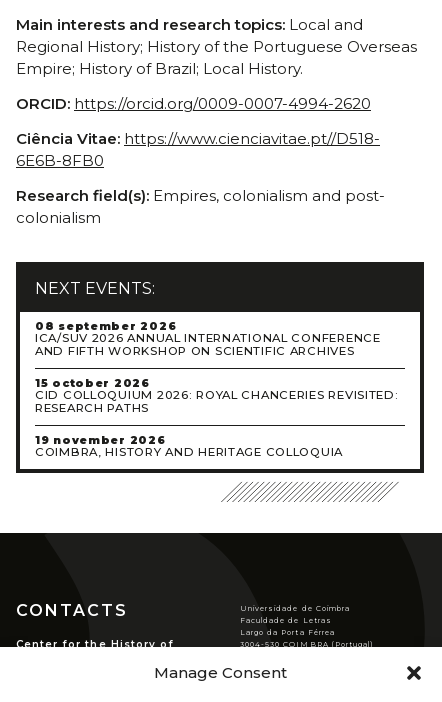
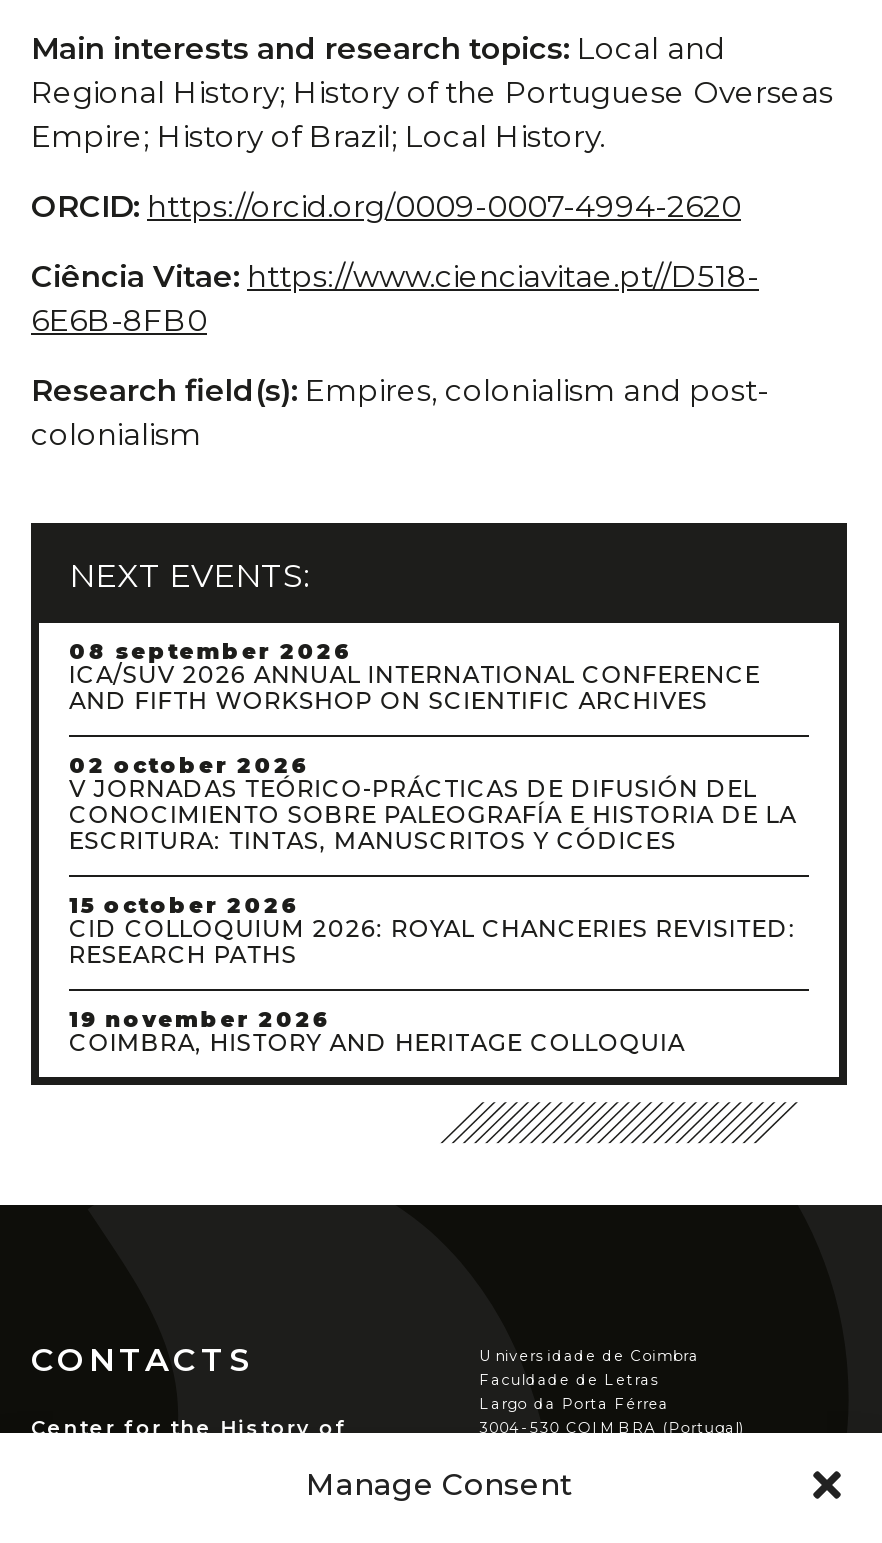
+ 02 october 2026
+ V JORNADAS TEÓRICO-PRÁCTICAS DE DIFUSIÓN DEL
+ CONOCIMIENTO SOBRE PALEOGRAFÍA E HISTORIA DE LA
+ ESCRITURA: TINTAS, MANUSCRITOS Y CÓDICES
